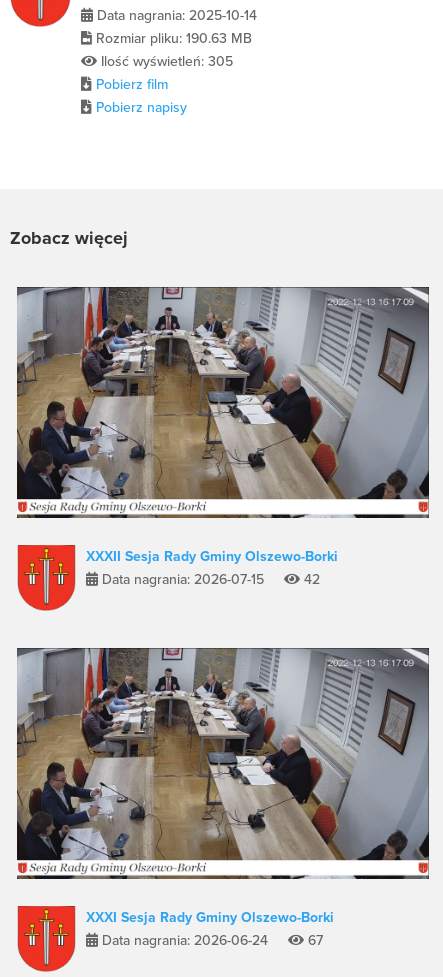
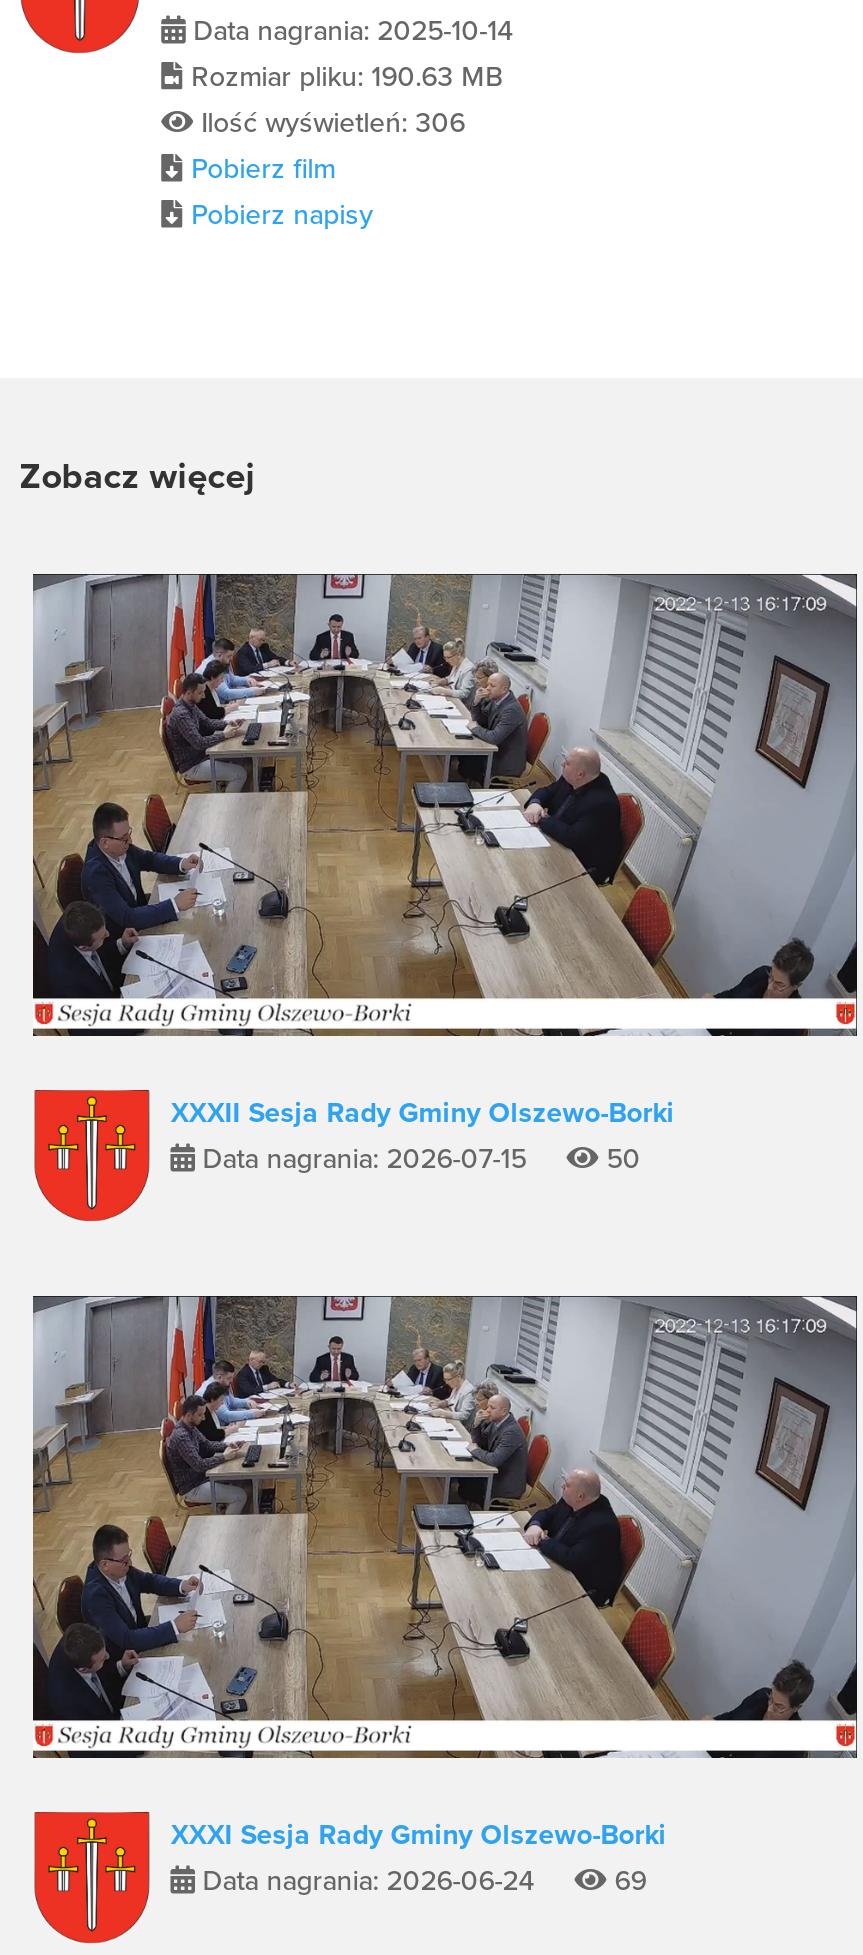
- Ilość wyświetleń: 305
+ Ilość wyświetleń: 306

- Data nagrania: 2026-07-15 42
+ Data nagrania: 2026-07-15 50

- Data nagrania: 2026-06-24 67
+ Data nagrania: 2026-06-24 69
